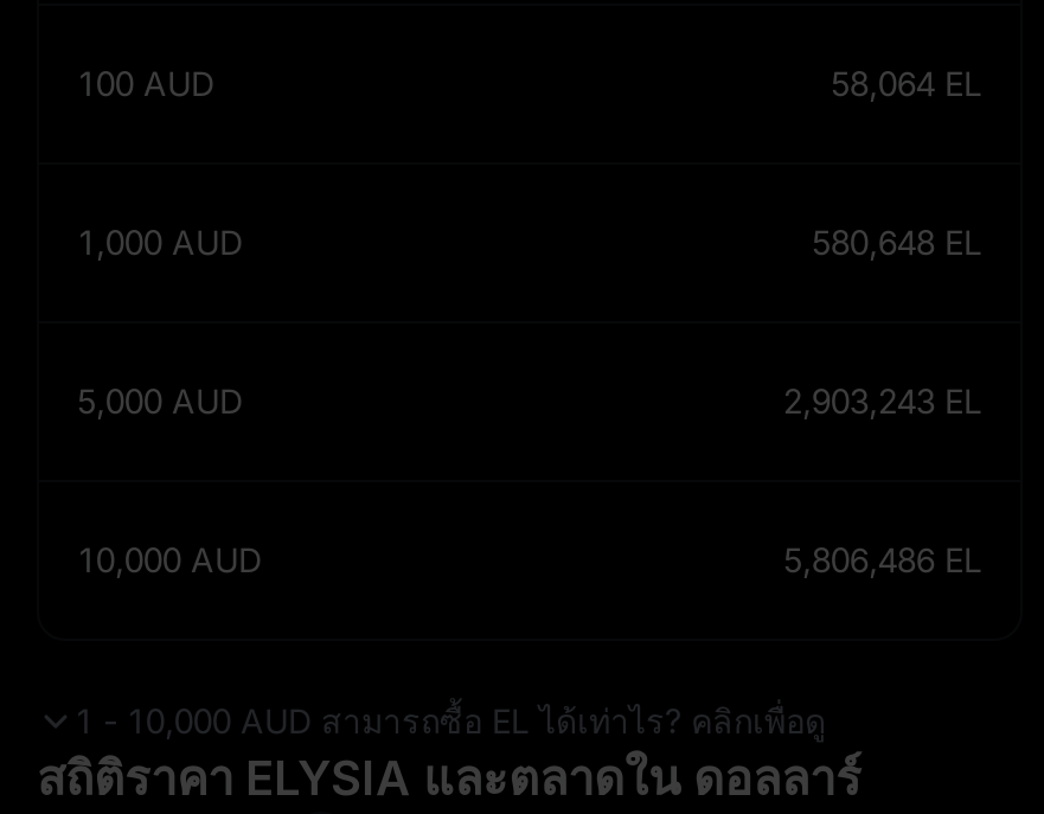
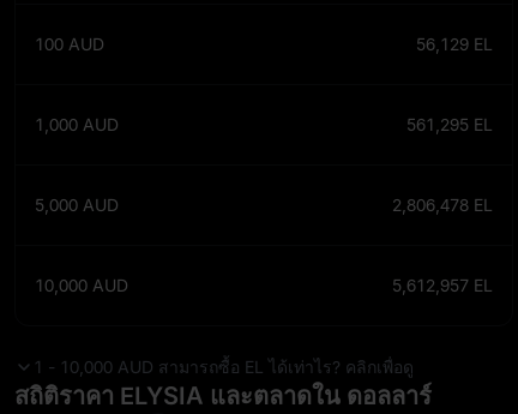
- 58,064 EL
+ 56,129 EL

- 580,648 EL
+ 561,295 EL

- 2,903,243 EL
+ 2,806,478 EL

- 5,806,486 EL
+ 5,612,957 EL
